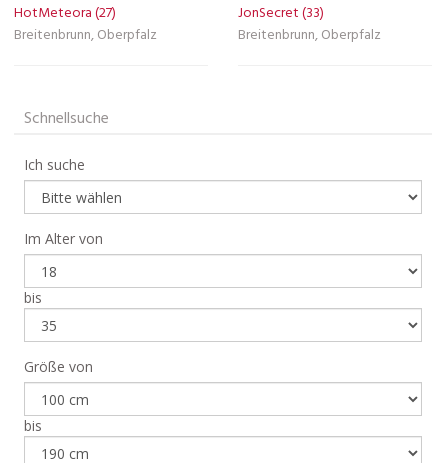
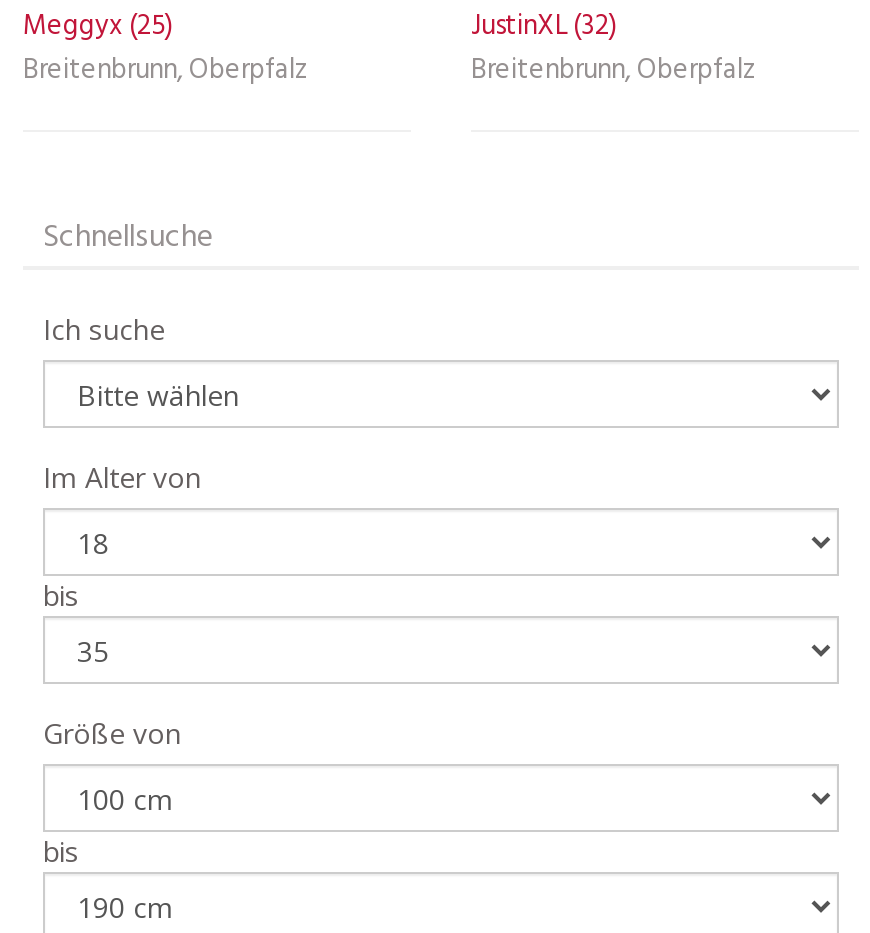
- HotMeteora (27)
+ Meggyx (25)

- JonSecret (33)
+ JustinXL (32)
